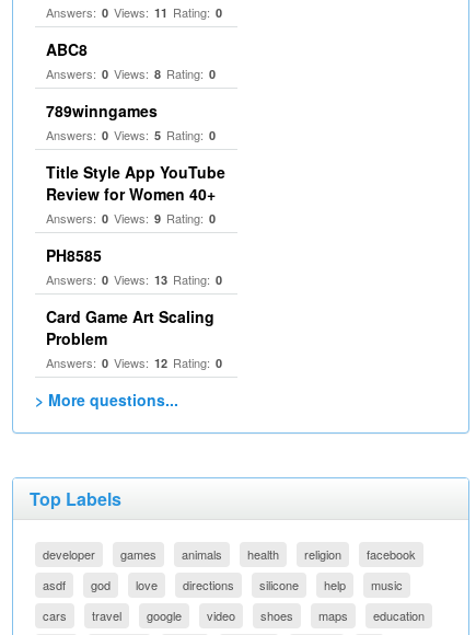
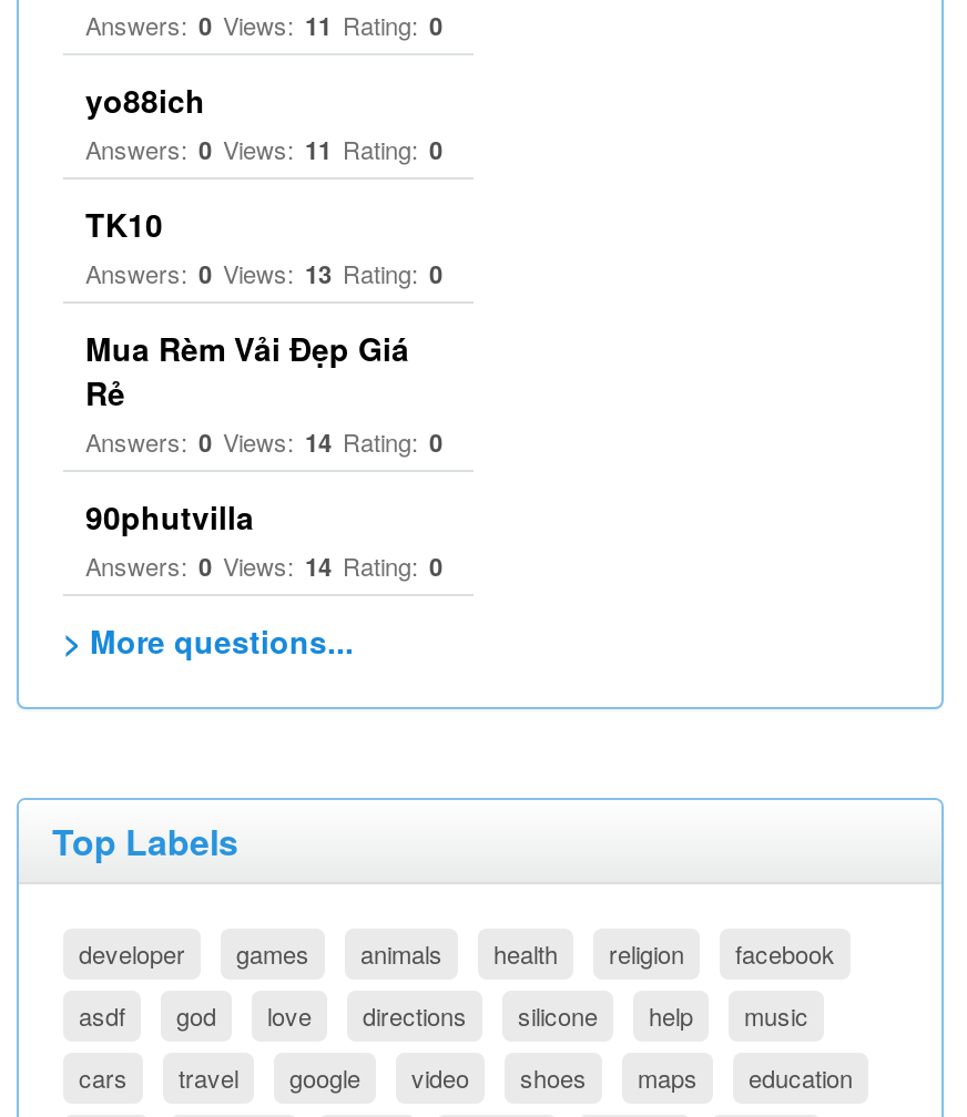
- ABC8
- Answers: 0 Views: 8 Rating: 0
- 789winngames
- Answers: 0 Views: 5 Rating: 0
- Title Style App YouTube
- Review for Women 40+
- Answers: 0 Views: 9 Rating: 0
- PH8585
+ yo88ich
+ Answers: 0 Views: 11 Rating: 0
+ TK10

moved up: Answers: 0 Views: 13 Rating: 0

- Card Game Art Scaling
- Problem
- Answers: 0 Views: 12 Rating: 0
+ Mua Rèm Vải Đẹp Giá
+ Rẻ
+ Answers: 0 Views: 14 Rating: 0
+ 90phutvilla
+ Answers: 0 Views: 14 Rating: 0
